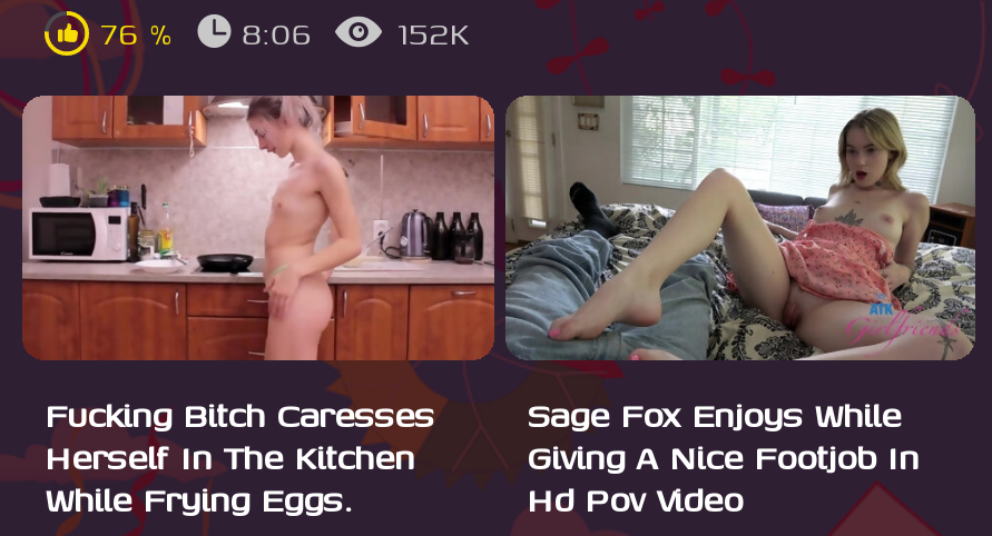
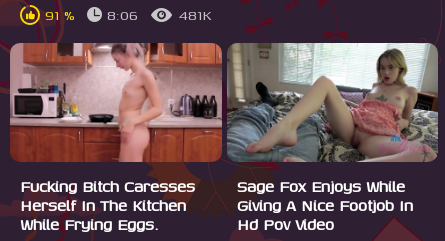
- 76 %
+ 91 %

- 152K
+ 481K
